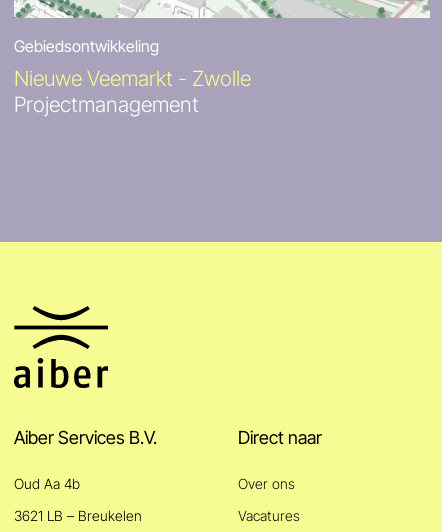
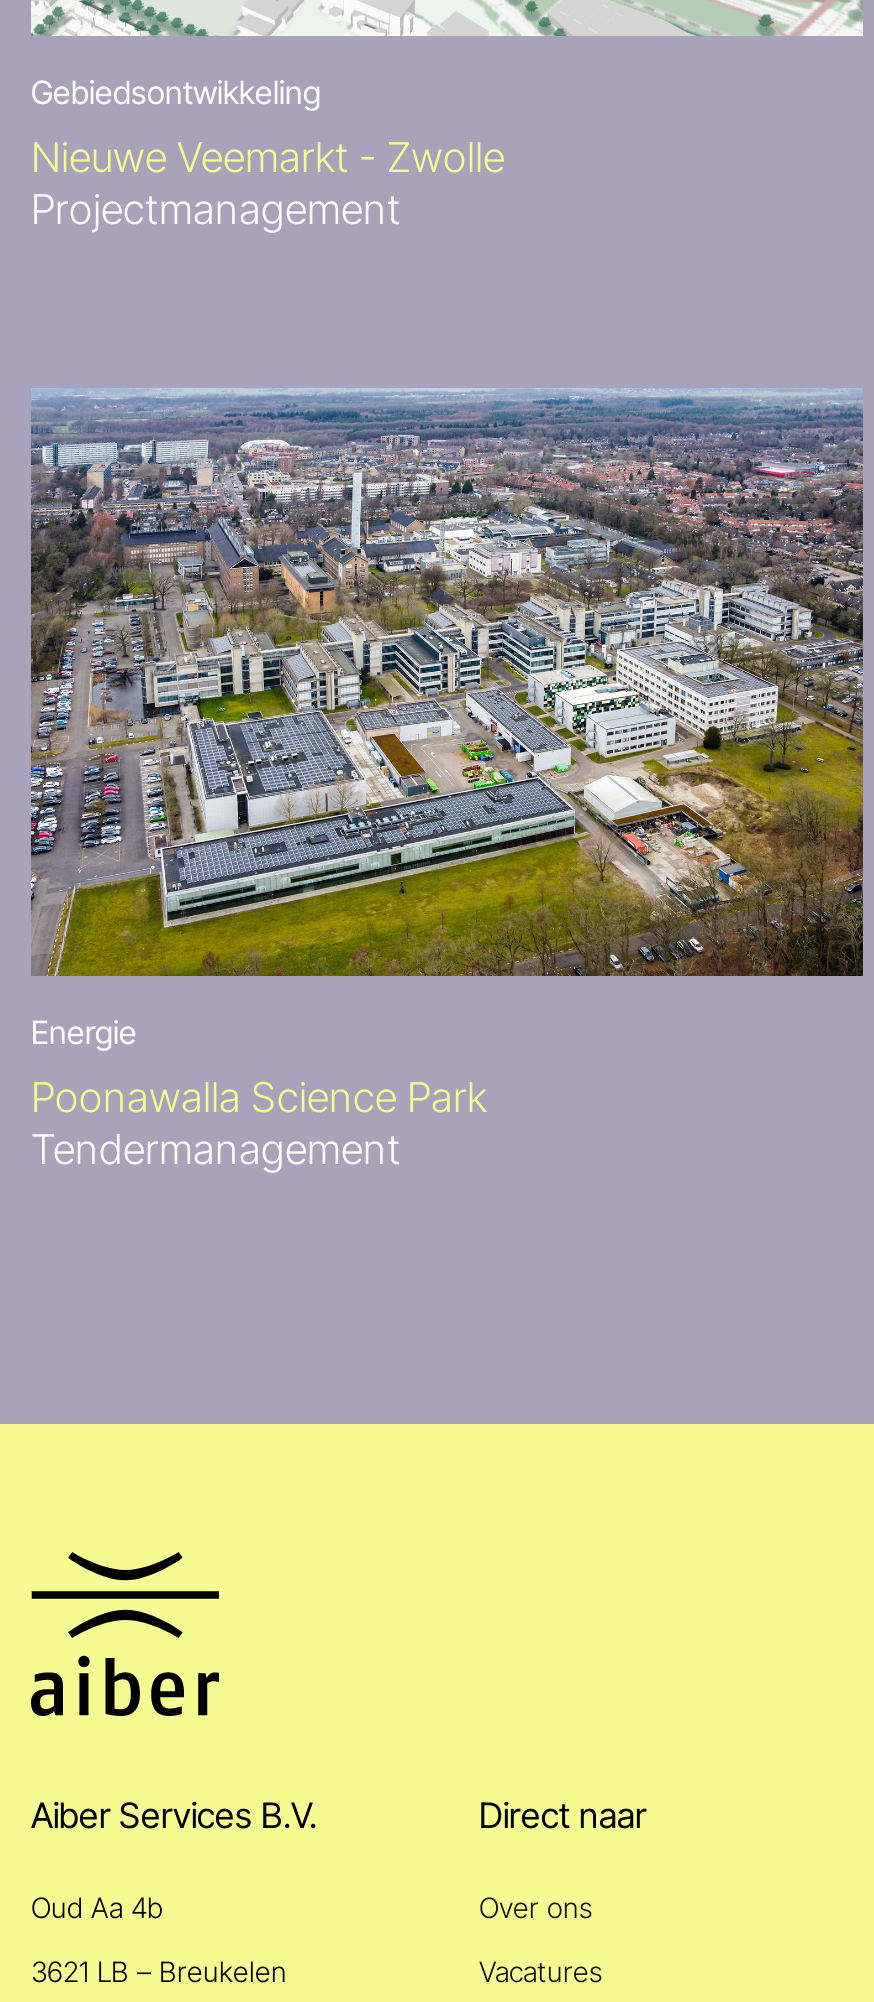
+ [image]
+ Energie
+ Poonawalla Science Park
+ Tendermanagement
